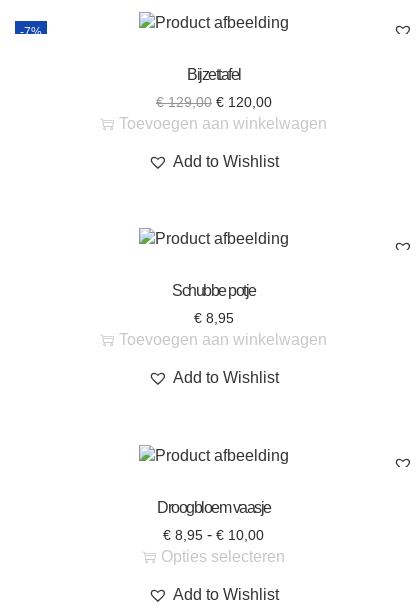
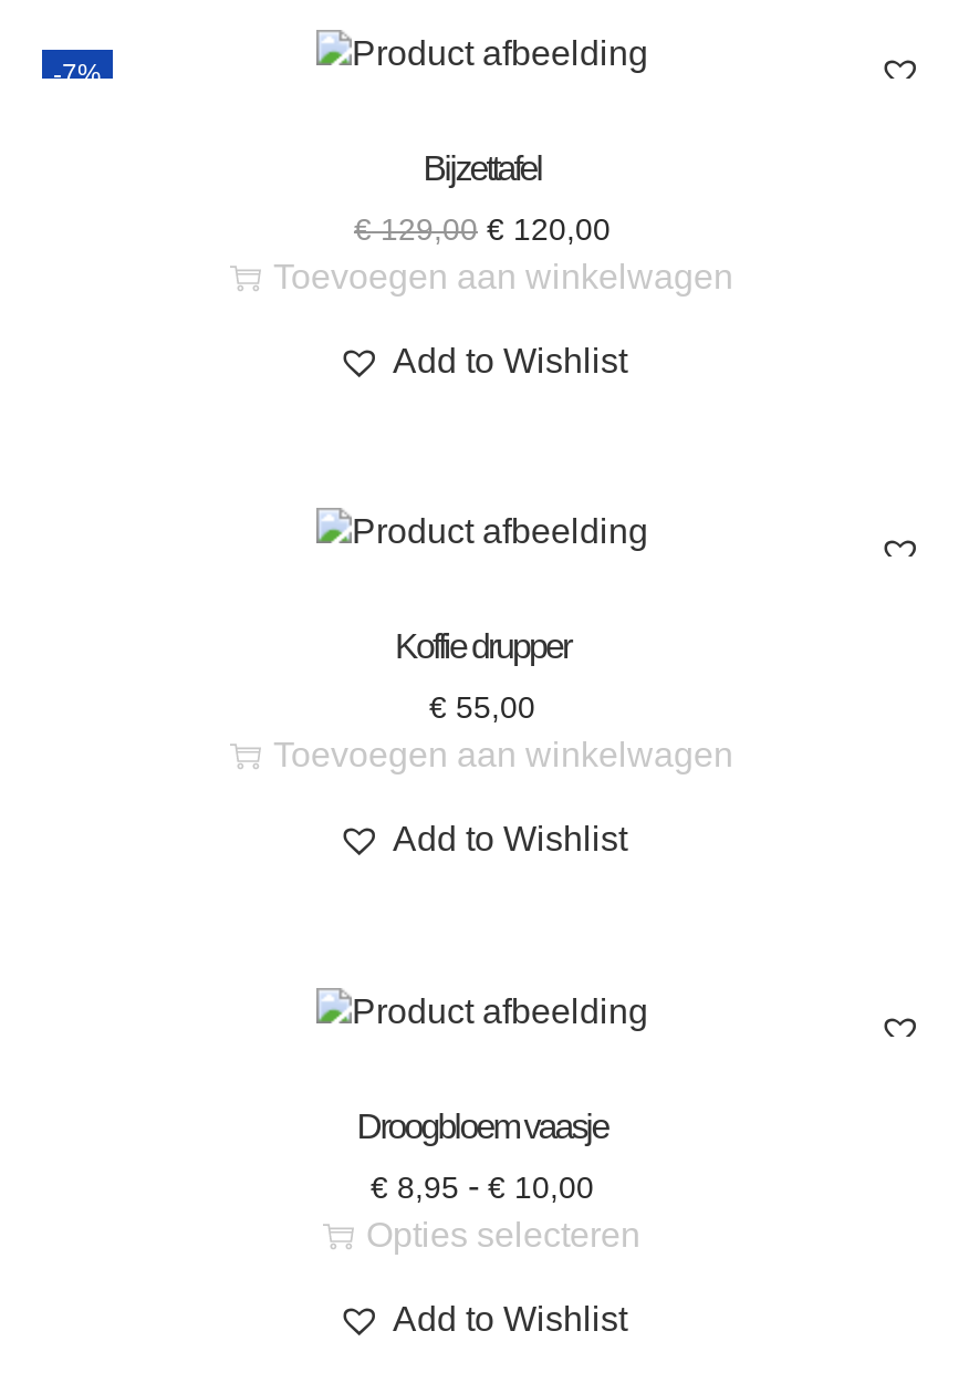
- Schubbe potje
+ Koffie drupper

- €8,95
+ €55,00
